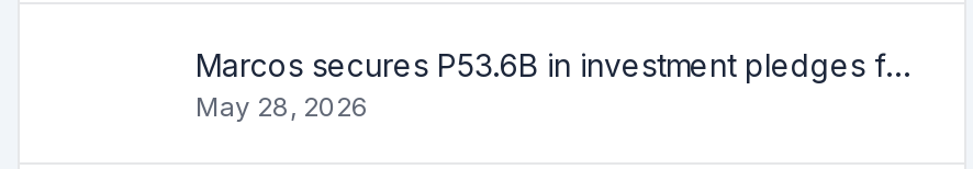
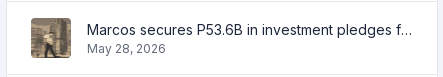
+ [image]
